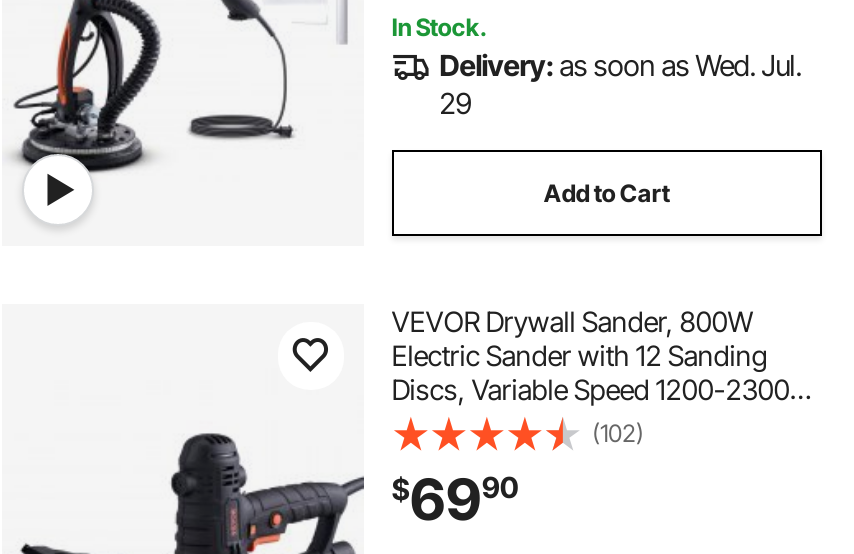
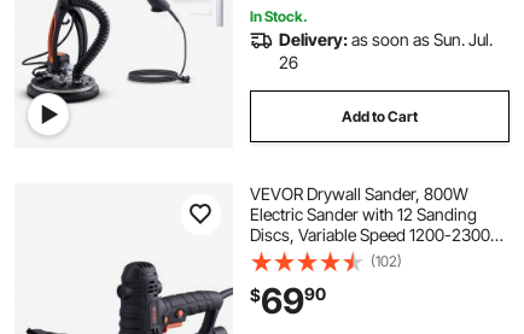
- Delivery: as soon as Wed. Jul.
+ Delivery: as soon as Sun. Jul.

- 29
+ 26
